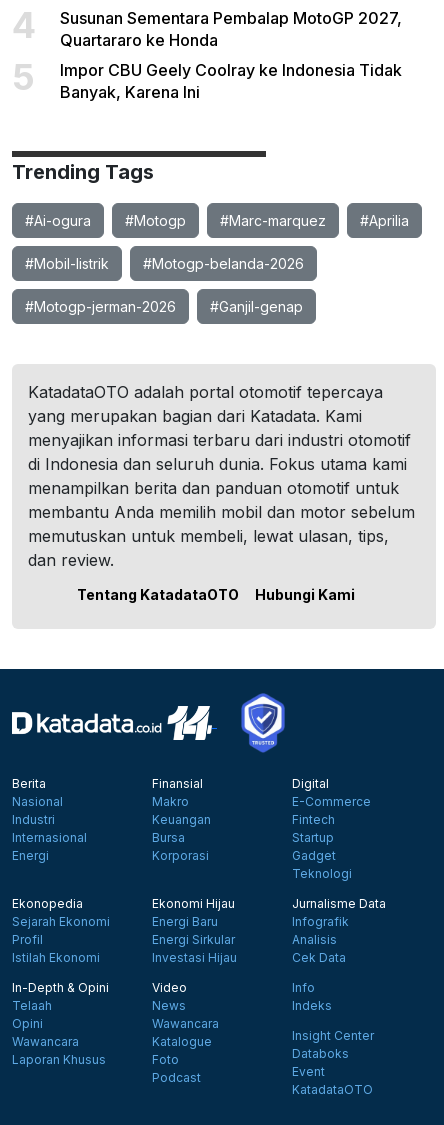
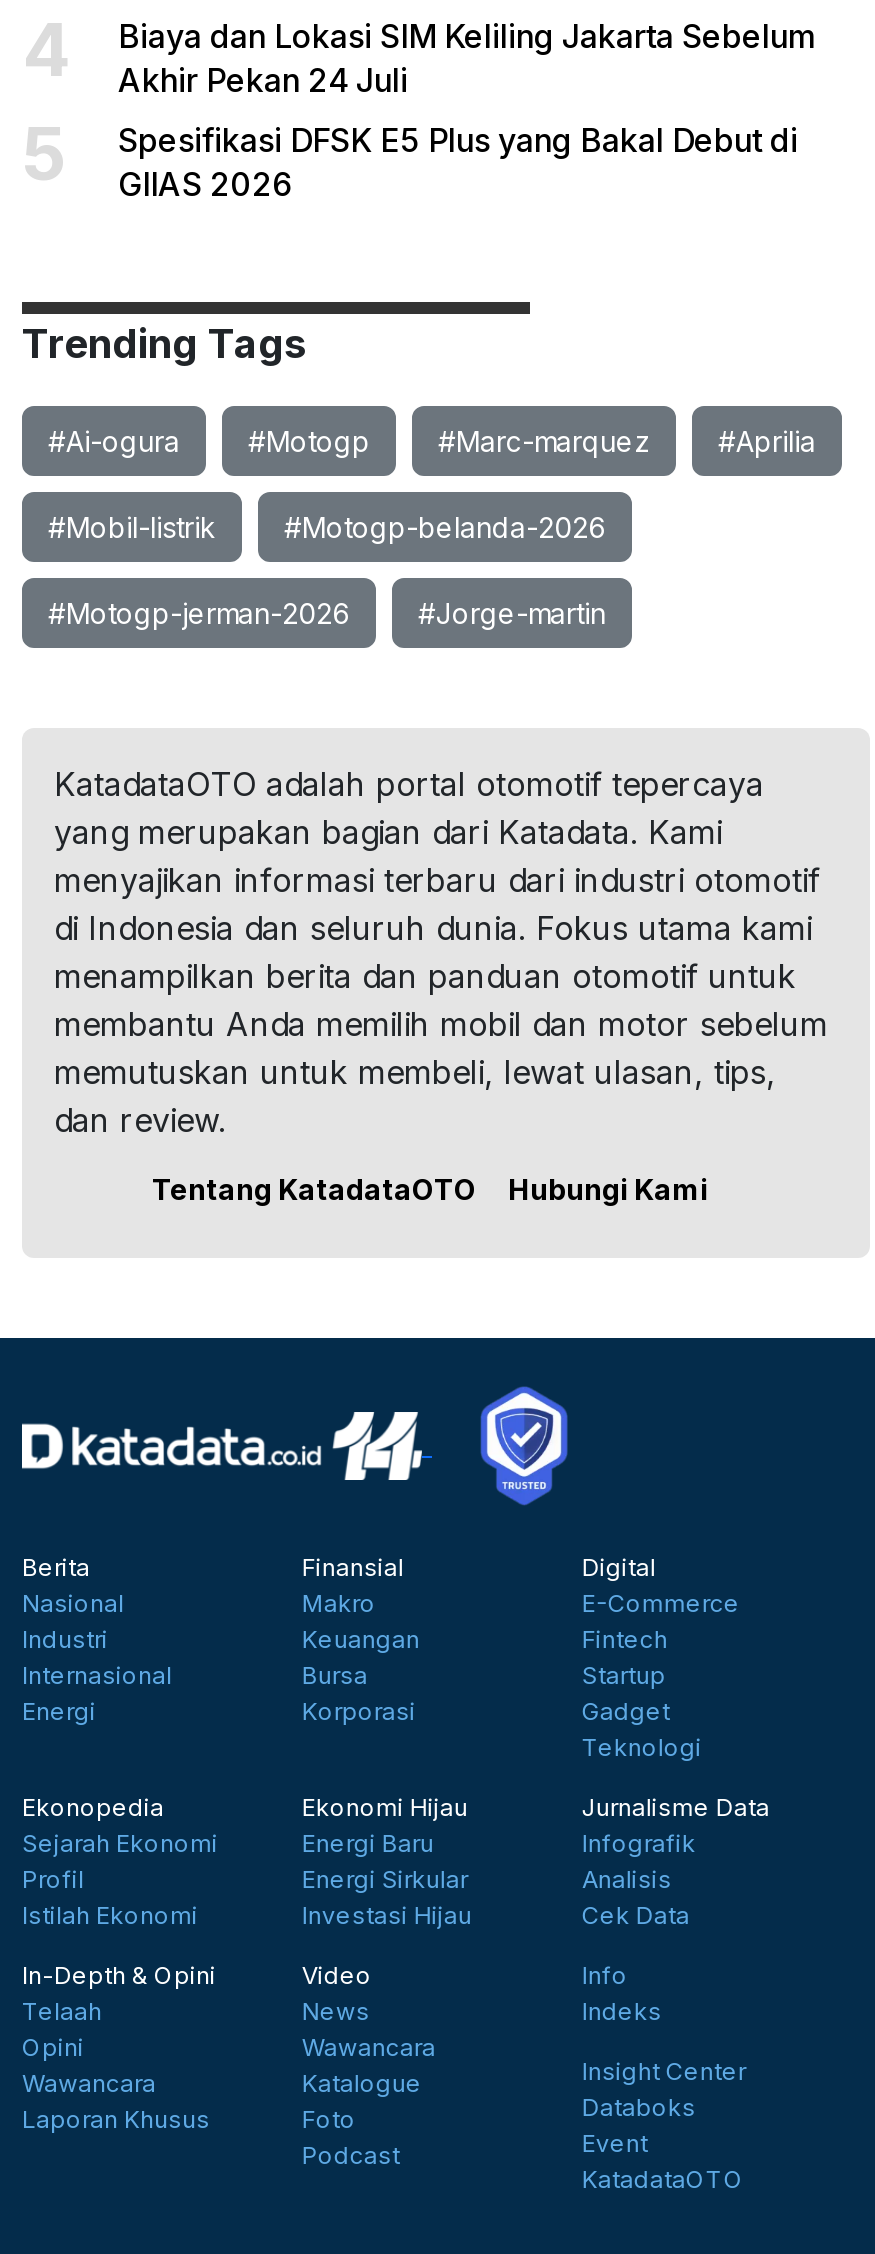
- Susunan Sementara Pembalap MotoGP 2027,
- Quartararo ke Honda
+ Biaya dan Lokasi SIM Keliling Jakarta Sebelum
+ Akhir Pekan 24 Juli

- Impor CBU Geely Coolray ke Indonesia Tidak
- Banyak, Karena Ini
+ Spesifikasi DFSK E5 Plus yang Bakal Debut di
+ GIIAS 2026

- #Ganjil-genap
+ #Jorge-martin
